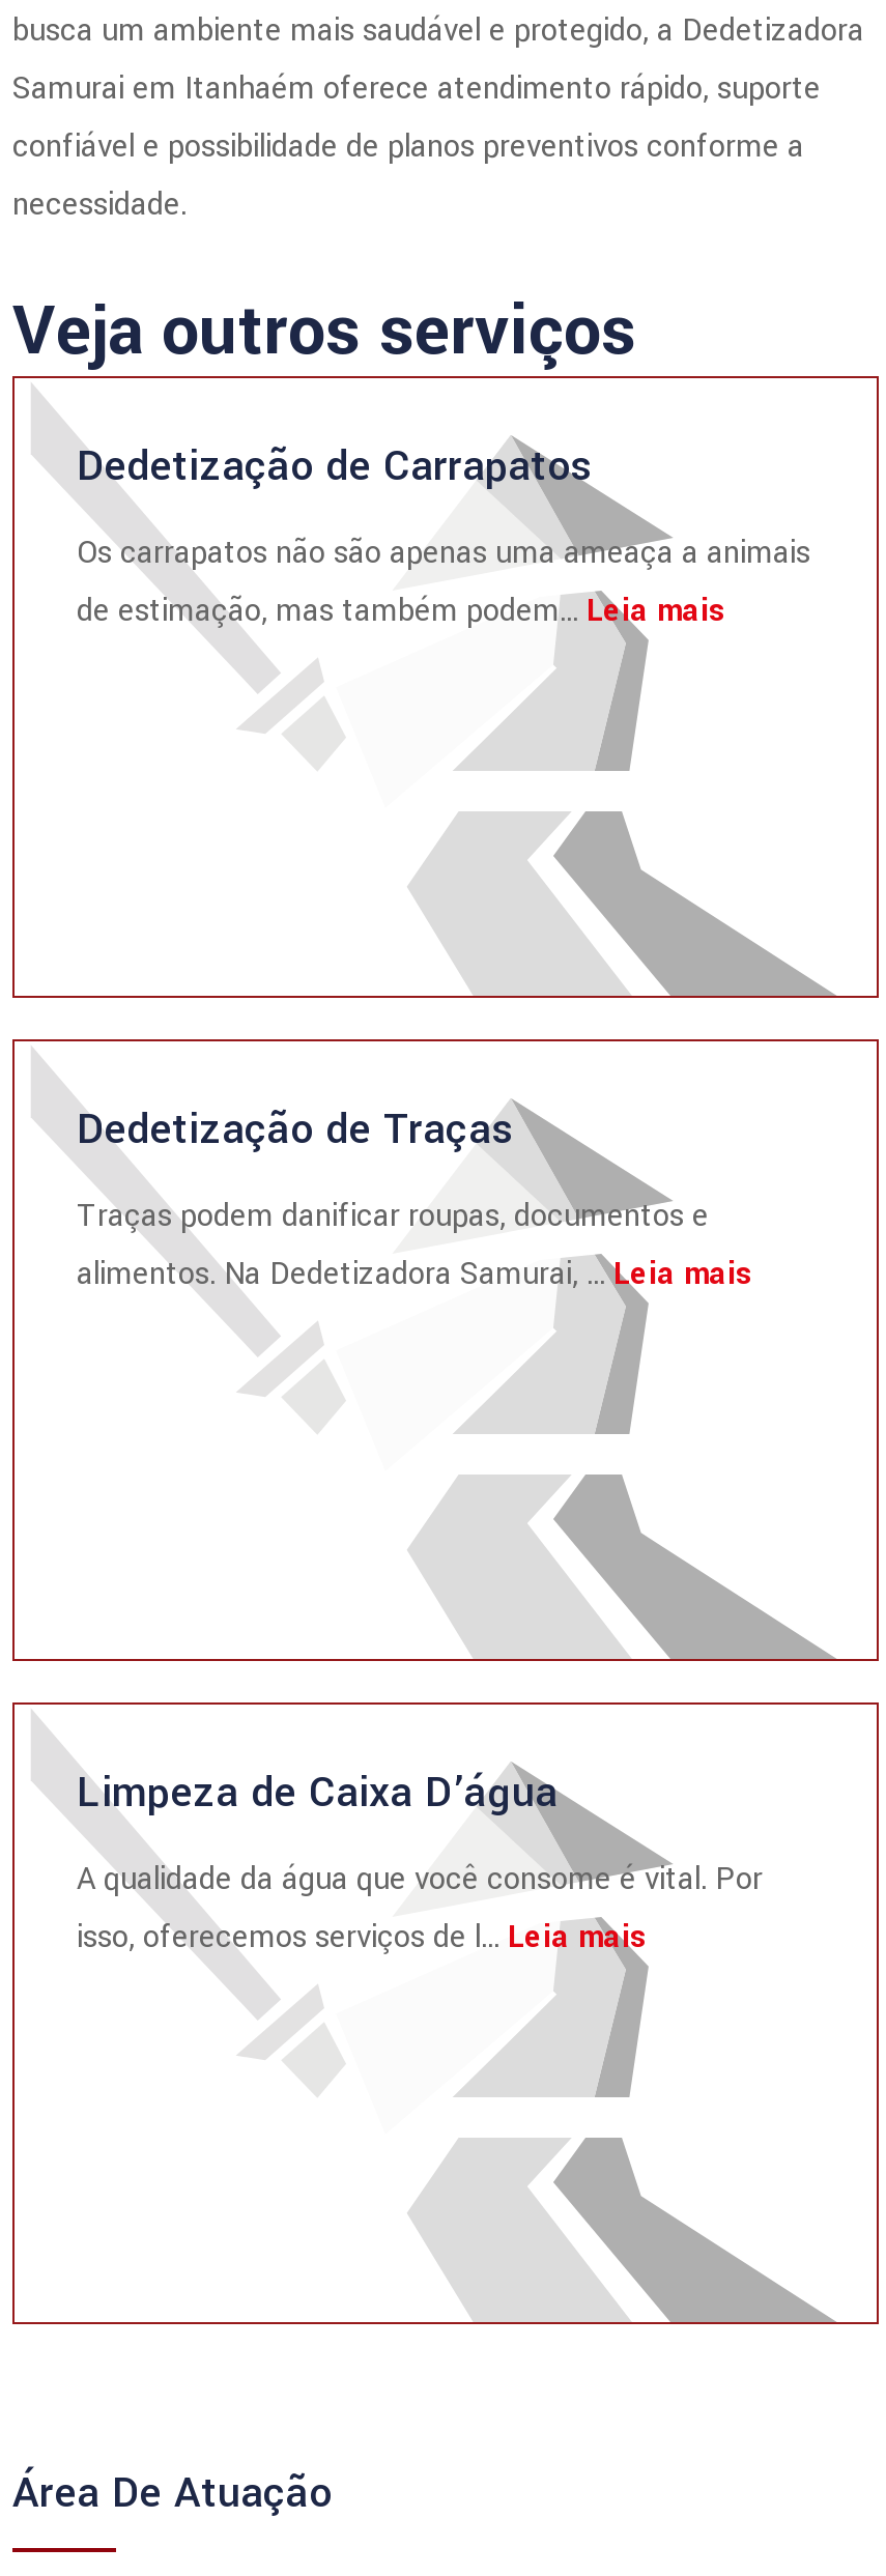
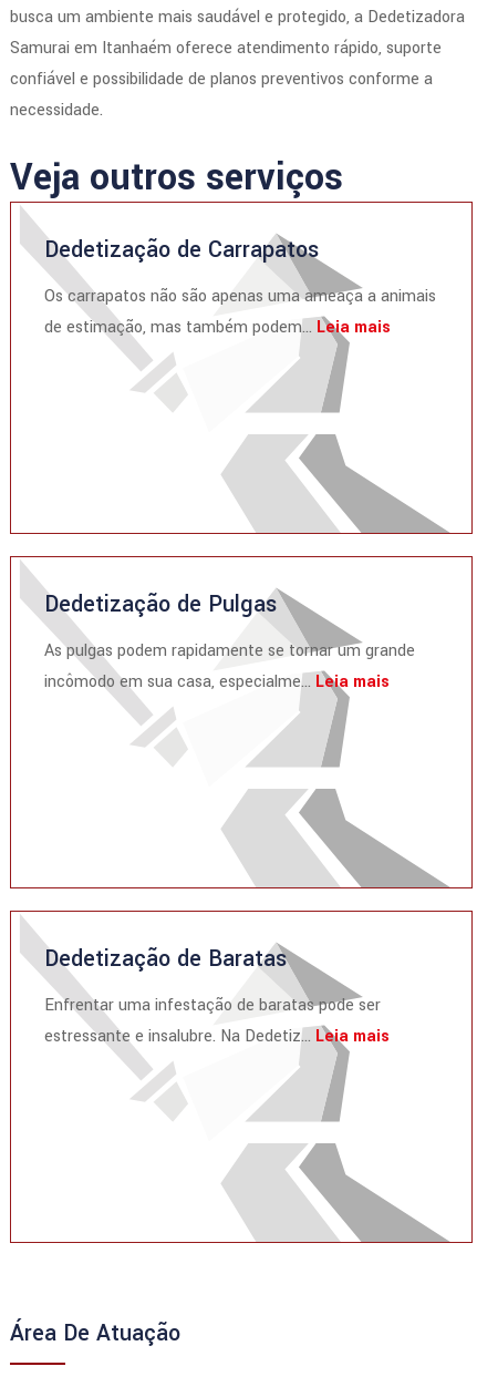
- Dedetização de Traças
+ Dedetização de Pulgas

- Traças podem danificar roupas, documentos e
- alimentos. Na Dedetizadora Samurai, ...Leia mais
+ As pulgas podem rapidamente se tornar um grande
+ incômodo em sua casa, especialme...Leia mais

- Limpeza de Caixa D’água
+ Dedetização de Baratas

- A qualidade da água que você consome é vital. Por
- isso, oferecemos serviços de l... Leia mais
+ Enfrentar uma infestação de baratas pode ser
+ estressante e insalubre. Na Dedetiz... Leia mais
